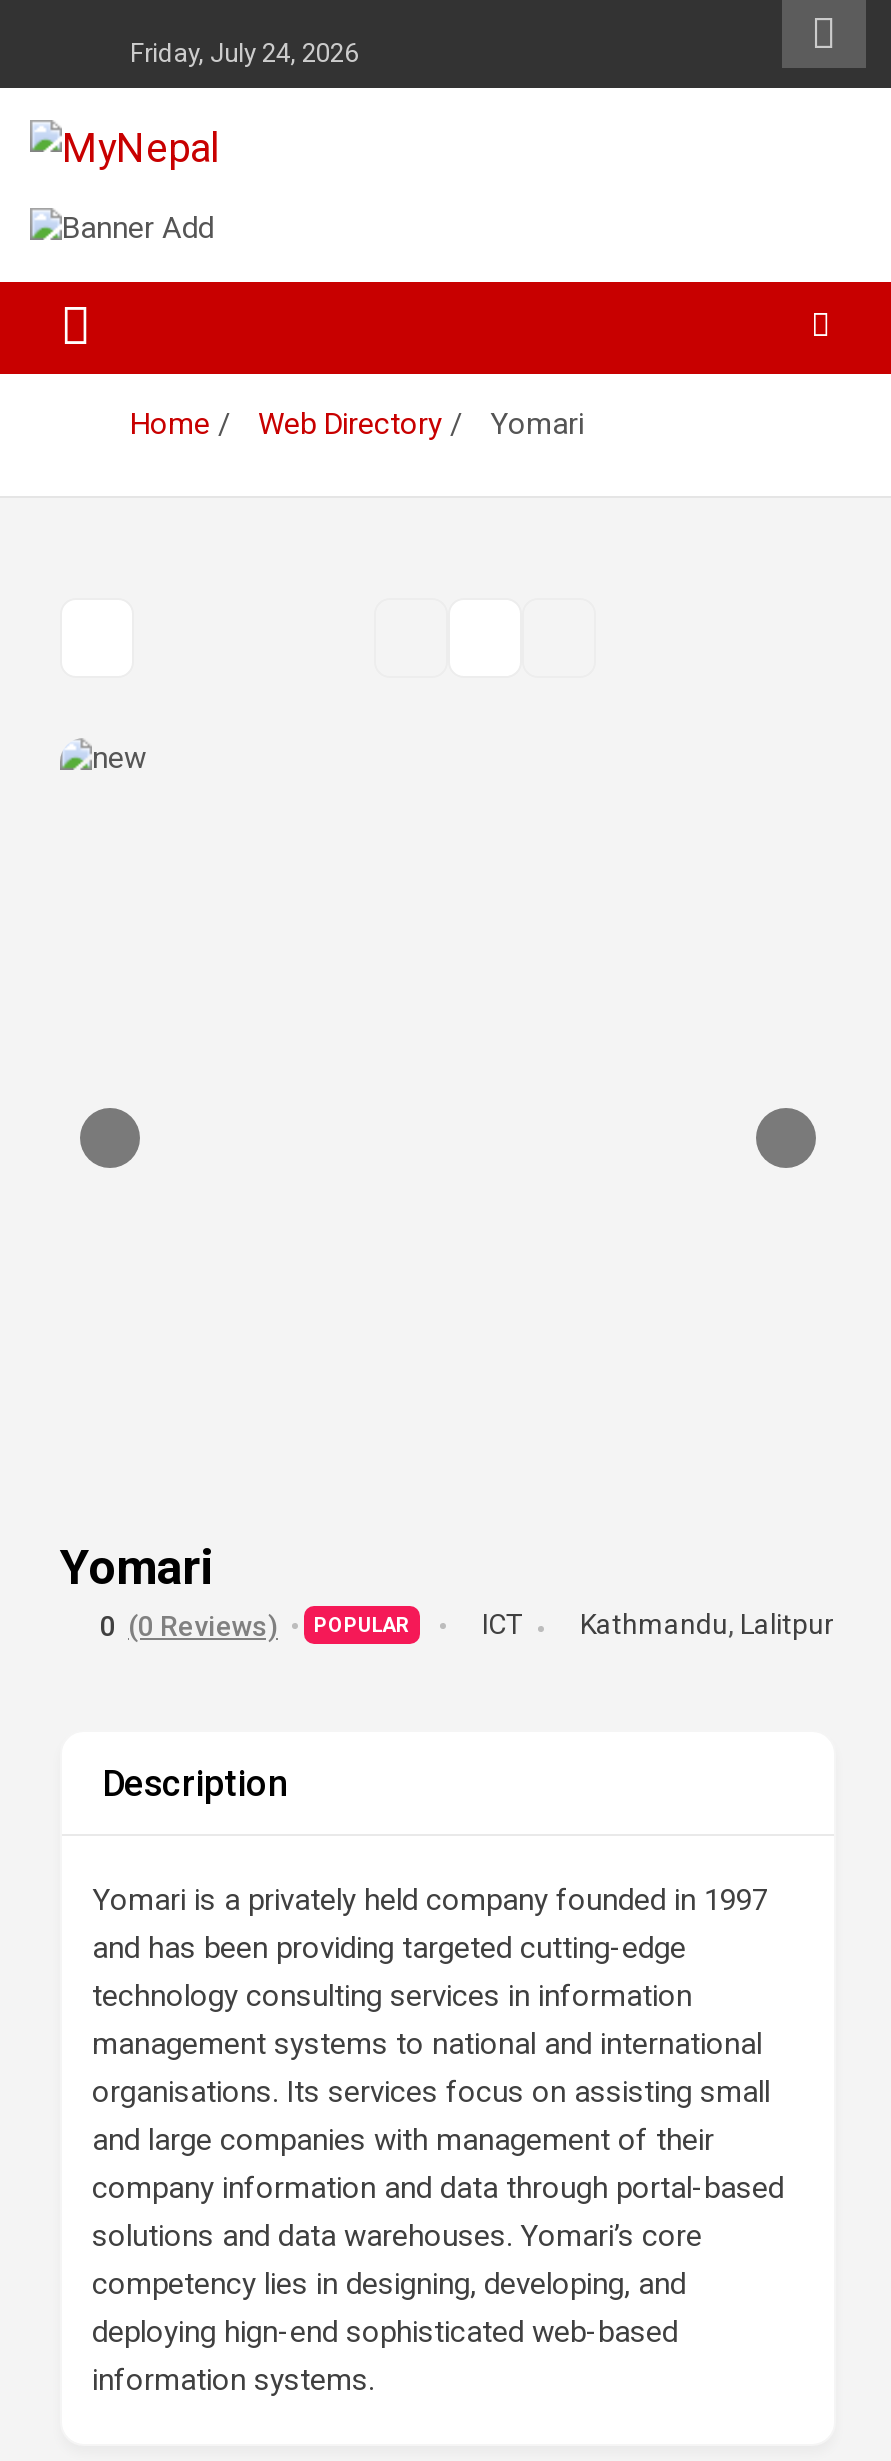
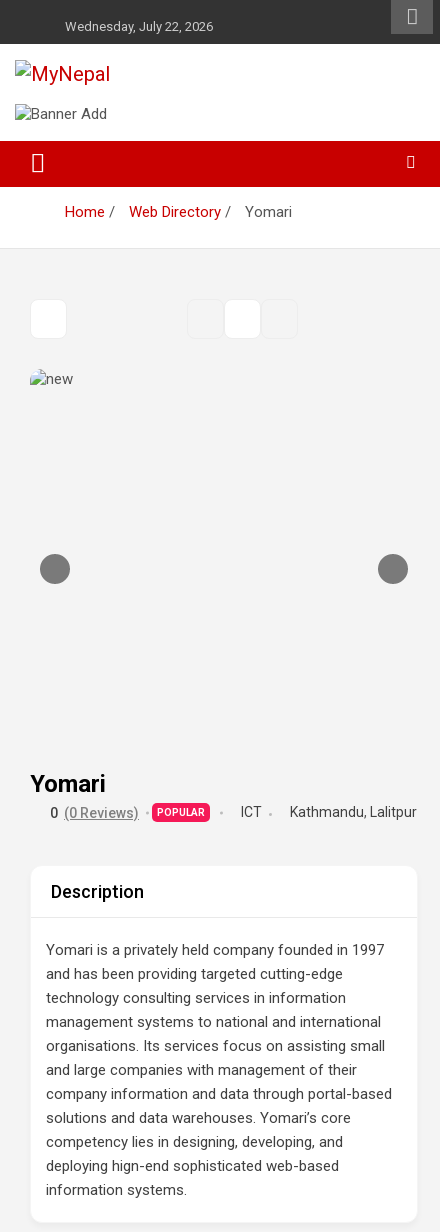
- Friday, July 24, 2026
+ Wednesday, July 22, 2026
